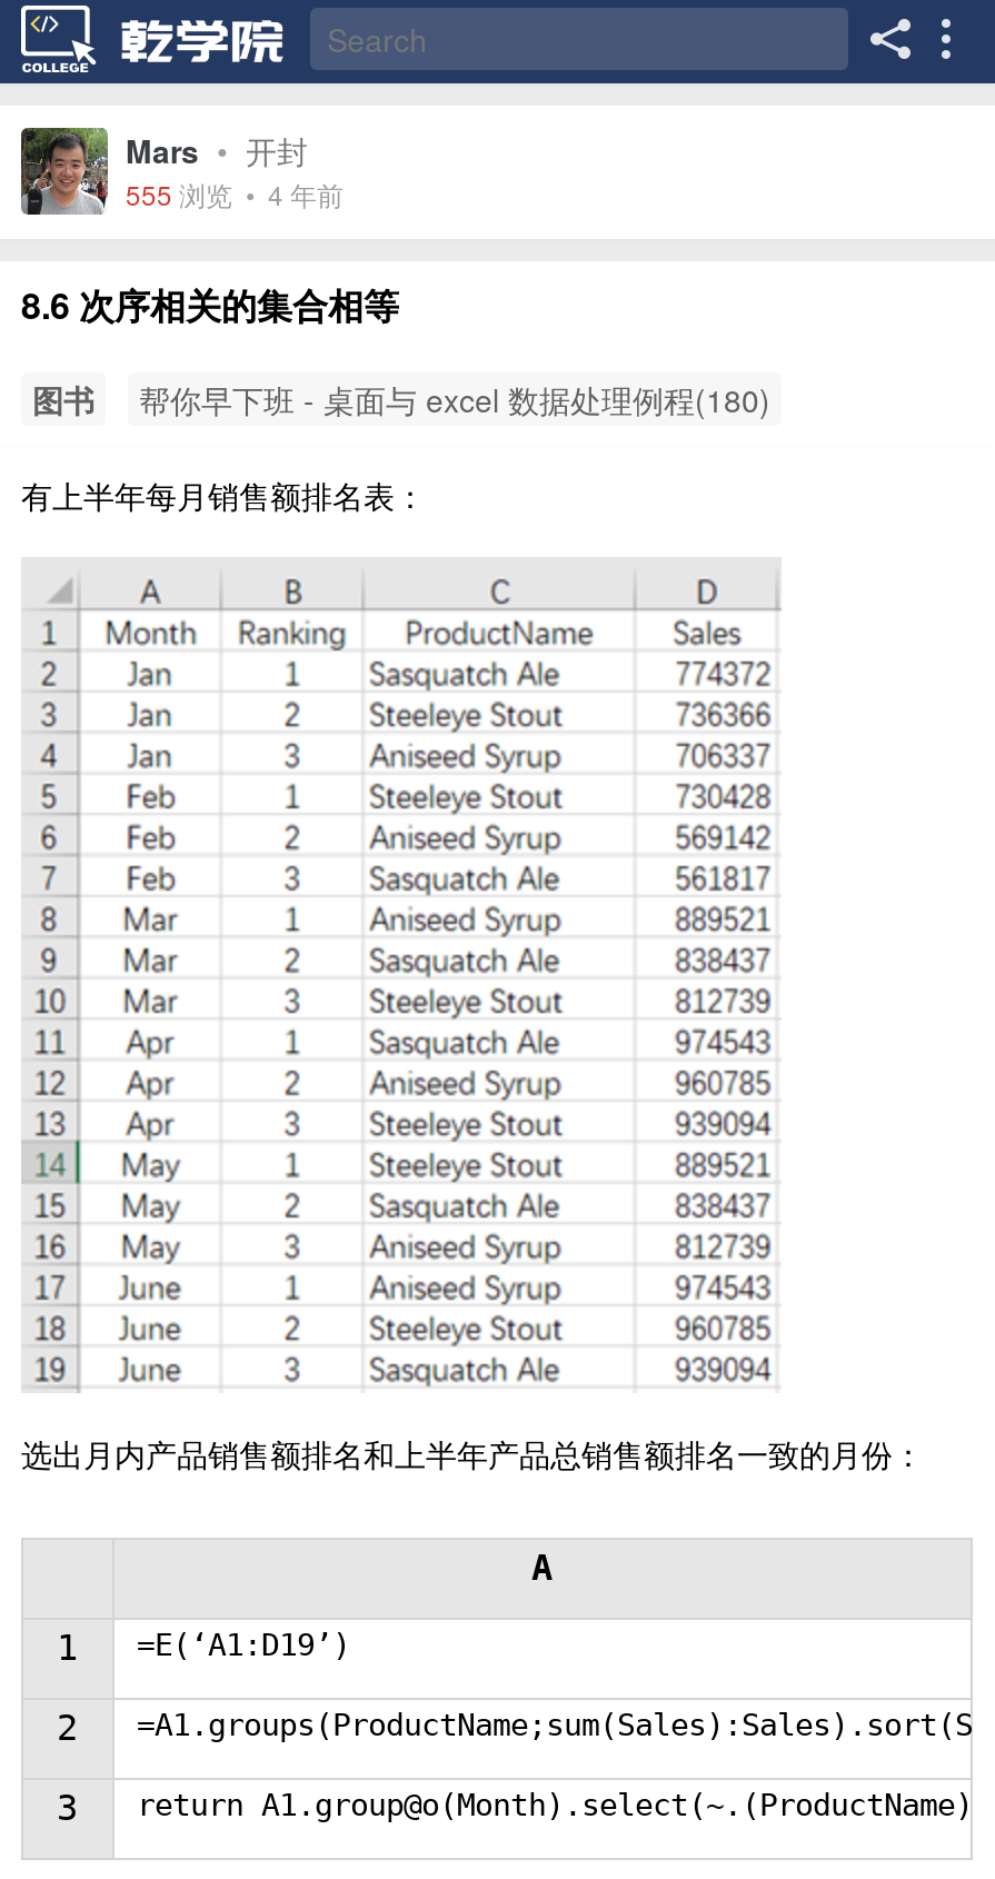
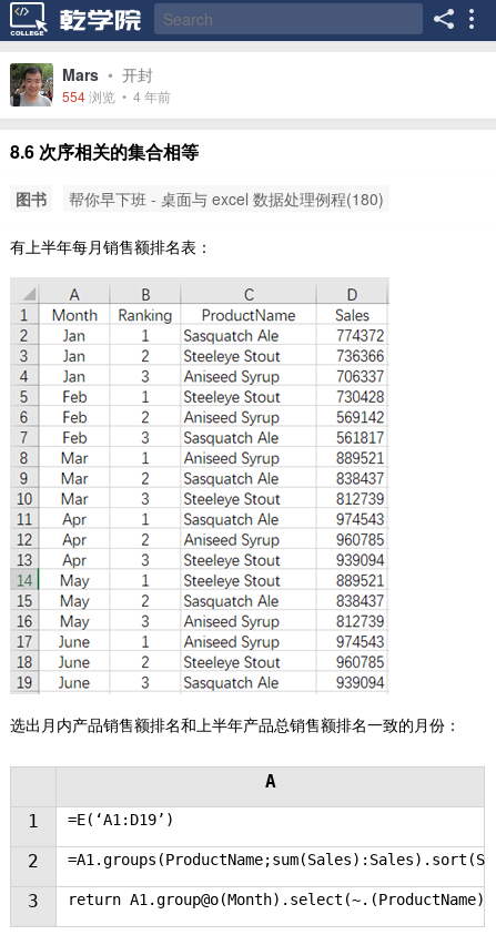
- 555浏览 • 4 年前
+ 554浏览 • 4 年前
